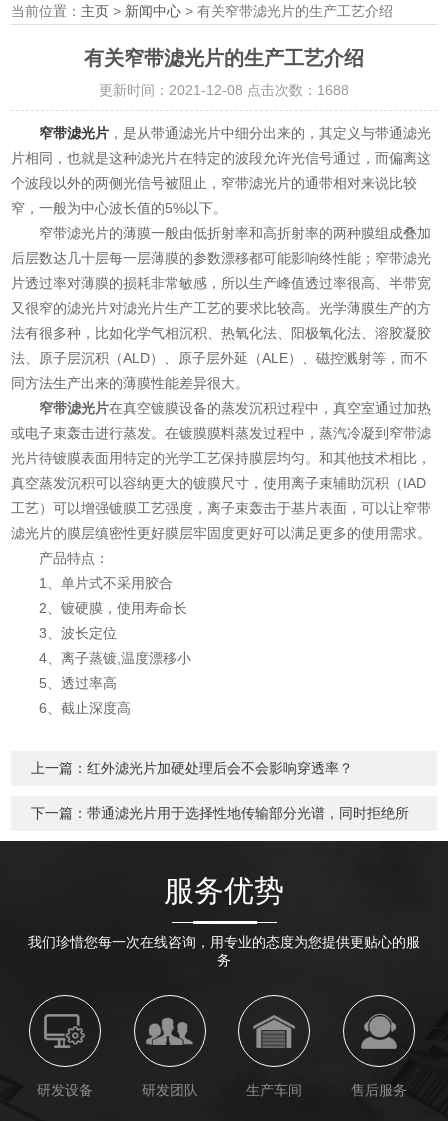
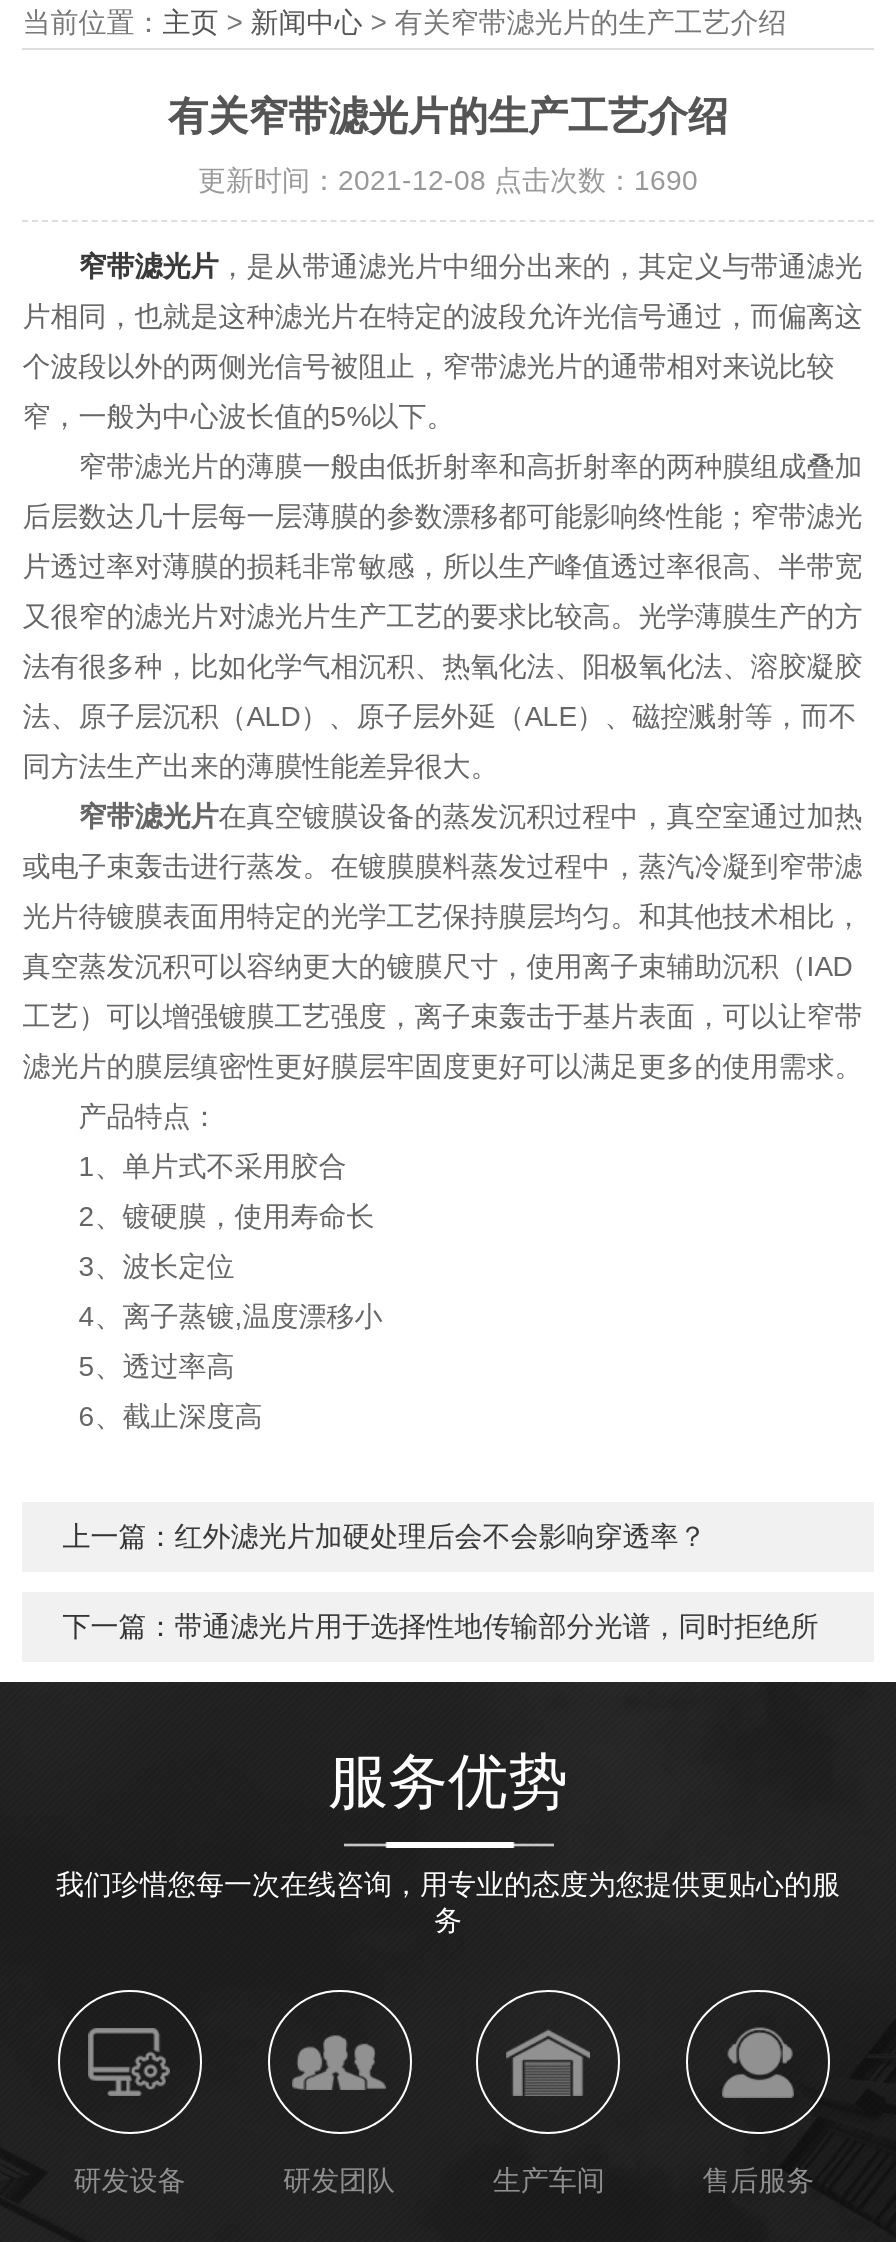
- 更新时间：2021-12-08 点击次数：1688
+ 更新时间：2021-12-08 点击次数：1690
